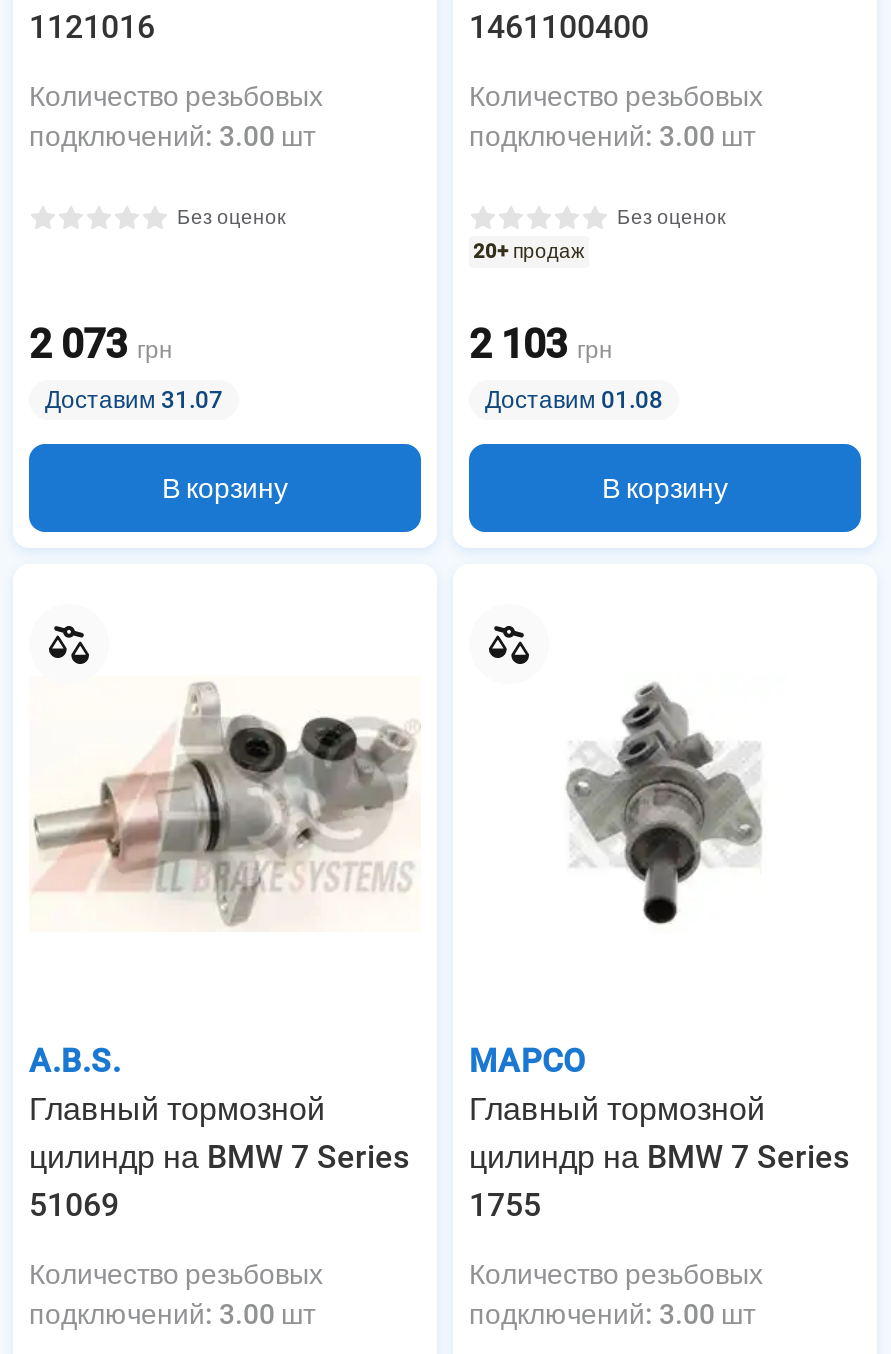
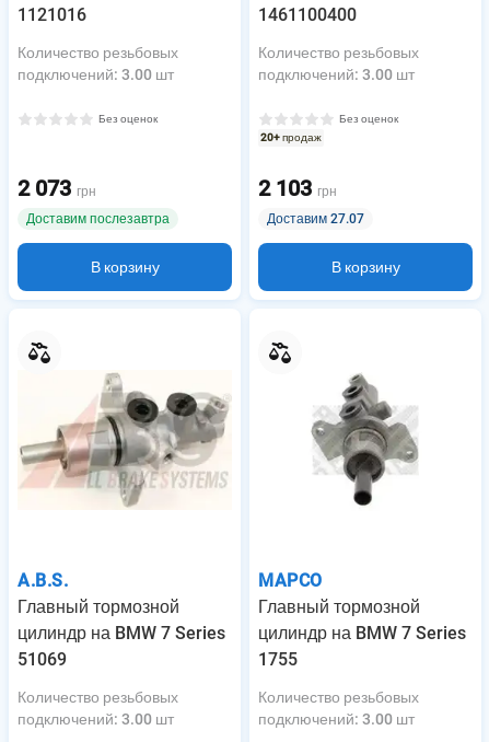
- Доставим 31.07
+ Доставим послезавтра

- Доставим 01.08
+ Доставим 27.07
